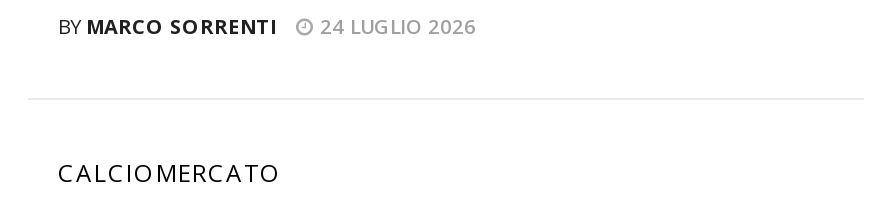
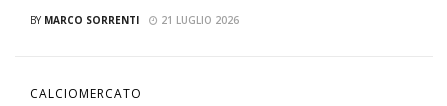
- BY MARCO SORRENTI 24 LUGLIO 2026
+ BY MARCO SORRENTI 21 LUGLIO 2026
